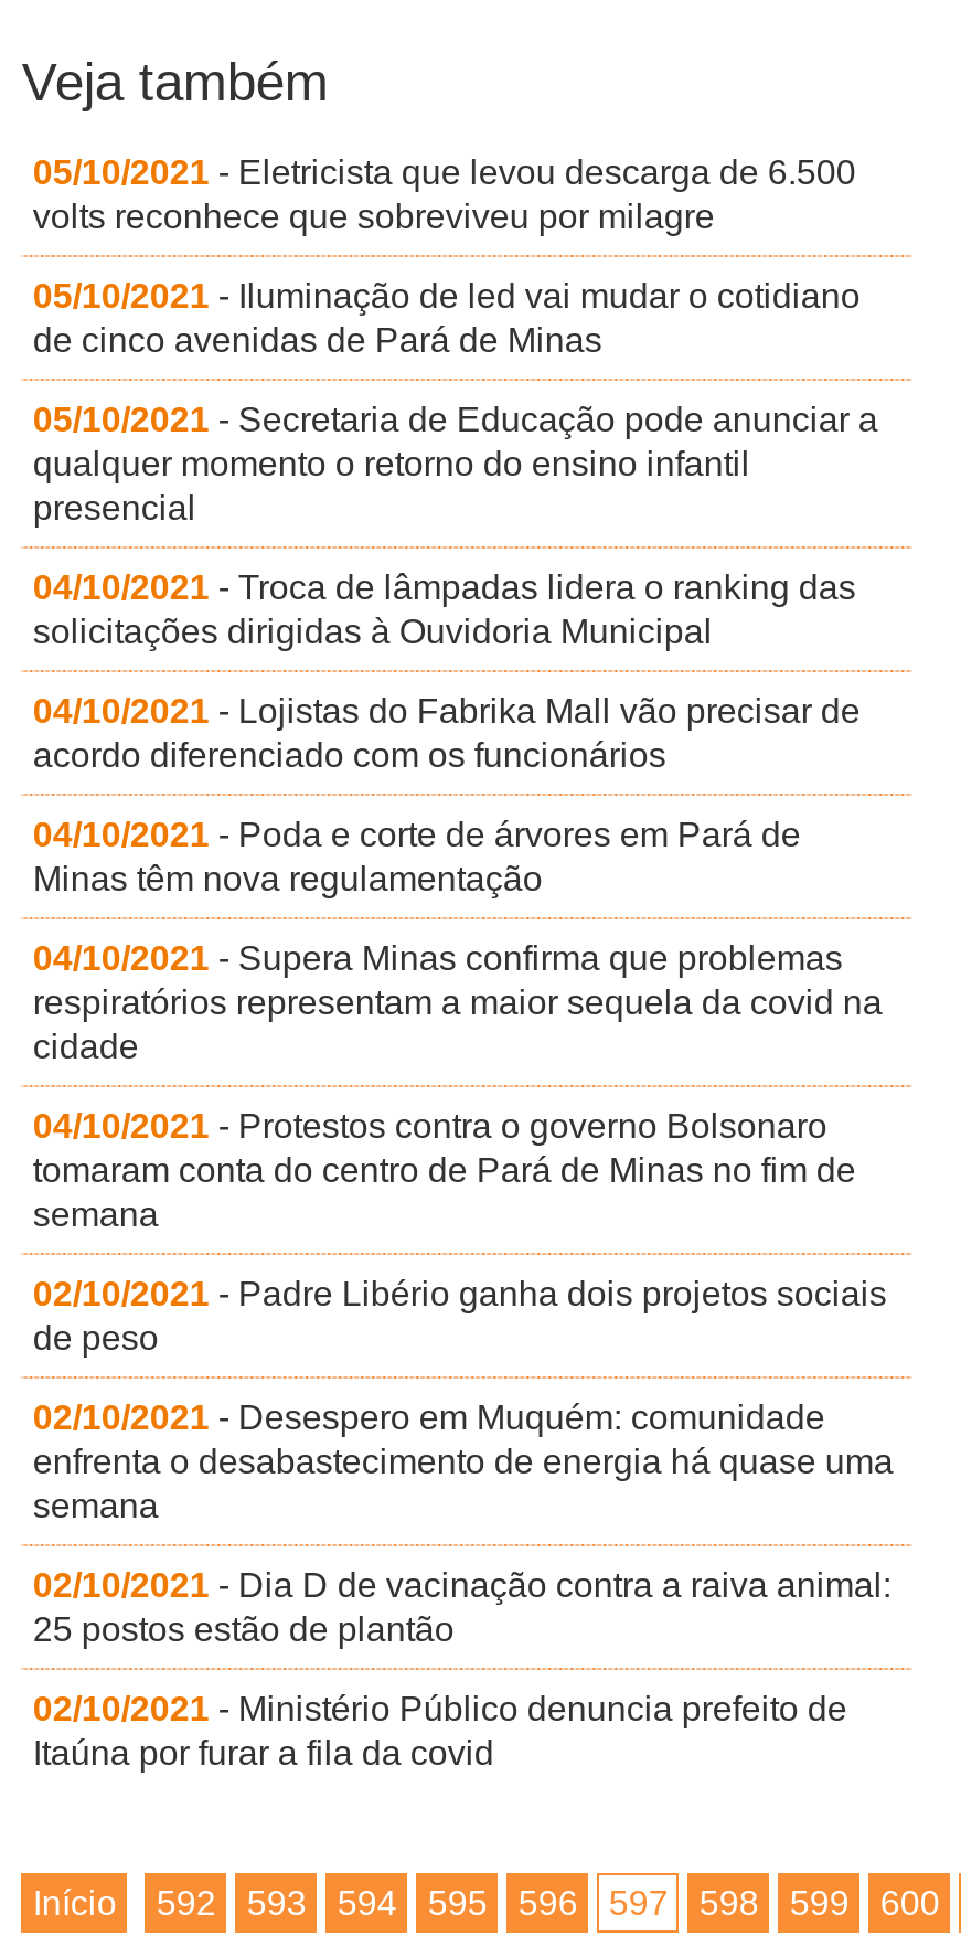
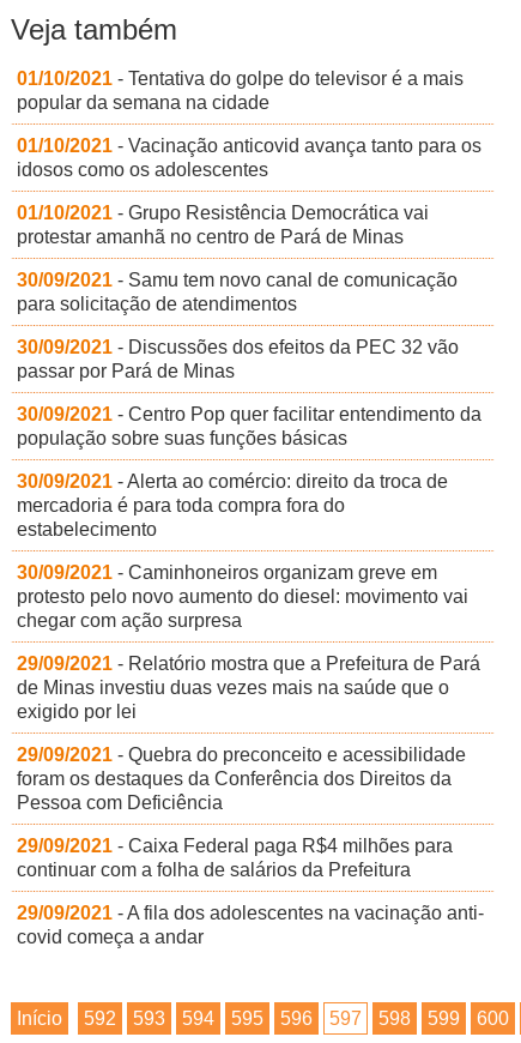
- 05/10/2021 - Eletricista que levou descarga de 6.500
- volts reconhece que sobreviveu por milagre
+ 01/10/2021 - Tentativa do golpe do televisor é a mais
+ popular da semana na cidade

- 05/10/2021 - Iluminação de led vai mudar o cotidiano
- de cinco avenidas de Pará de Minas
+ 01/10/2021 - Vacinação anticovid avança tanto para os
+ idosos como os adolescentes

- 05/10/2021 - Secretaria de Educação pode anunciar a
- qualquer momento o retorno do ensino infantil
- presencial
+ 01/10/2021 - Grupo Resistência Democrática vai
+ protestar amanhã no centro de Pará de Minas

- 04/10/2021 - Troca de lâmpadas lidera o ranking das
- solicitações dirigidas à Ouvidoria Municipal
+ 30/09/2021 - Samu tem novo canal de comunicação
+ para solicitação de atendimentos

- 04/10/2021 - Lojistas do Fabrika Mall vão precisar de
- acordo diferenciado com os funcionários
+ 30/09/2021 - Discussões dos efeitos da PEC 32 vão
+ passar por Pará de Minas

- 04/10/2021 - Poda e corte de árvores em Pará de
- Minas têm nova regulamentação
+ 30/09/2021 - Centro Pop quer facilitar entendimento da
+ população sobre suas funções básicas

- 04/10/2021 - Supera Minas confirma que problemas
- respiratórios representam a maior sequela da covid na
- cidade
+ 30/09/2021 - Alerta ao comércio: direito da troca de
+ mercadoria é para toda compra fora do
+ estabelecimento

- 04/10/2021 - Protestos contra o governo Bolsonaro
- tomaram conta do centro de Pará de Minas no fim de
- semana
+ 30/09/2021 - Caminhoneiros organizam greve em
+ protesto pelo novo aumento do diesel: movimento vai
+ chegar com ação surpresa

- 02/10/2021 - Padre Libério ganha dois projetos sociais
- de peso
+ 29/09/2021 - Relatório mostra que a Prefeitura de Pará
+ de Minas investiu duas vezes mais na saúde que o
+ exigido por lei

- 02/10/2021 - Desespero em Muquém: comunidade
- enfrenta o desabastecimento de energia há quase uma
- semana
+ 29/09/2021 - Quebra do preconceito e acessibilidade
+ foram os destaques da Conferência dos Direitos da
+ Pessoa com Deficiência

- 02/10/2021 - Dia D de vacinação contra a raiva animal:
- 25 postos estão de plantão
+ 29/09/2021 - Caixa Federal paga R$4 milhões para
+ continuar com a folha de salários da Prefeitura

- 02/10/2021 - Ministério Público denuncia prefeito de
- Itaúna por furar a fila da covid
+ 29/09/2021 - A fila dos adolescentes na vacinação anti-
+ covid começa a andar
